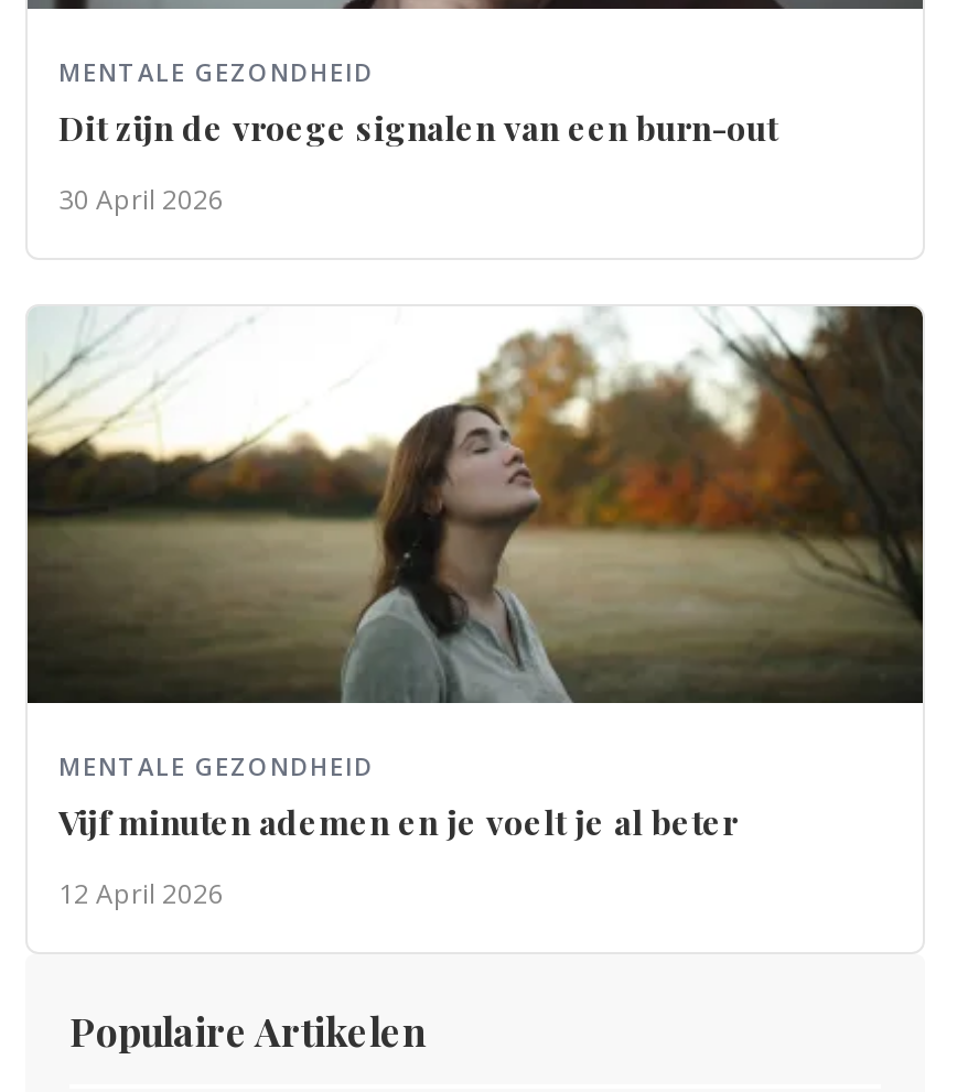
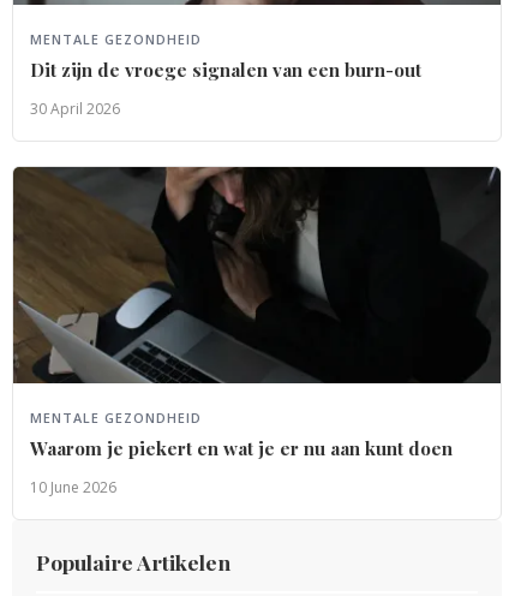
- [image]
+ [image]

- Vijf minuten ademen en je voelt je al beter
+ Waarom je piekert en wat je er nu aan kunt doen

- 12 April 2026
+ 10 June 2026
